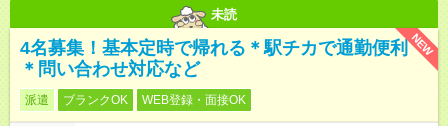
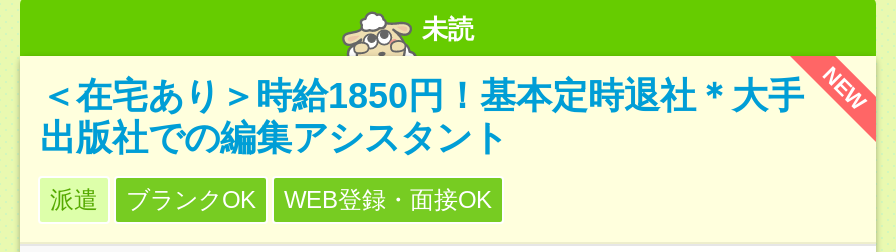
- 4名募集！基本定時で帰れる＊駅チカで通勤便利
- ＊問い合わせ対応など
+ ＜在宅あり＞時給1850円！基本定時退社＊大手
+ 出版社での編集アシスタント
